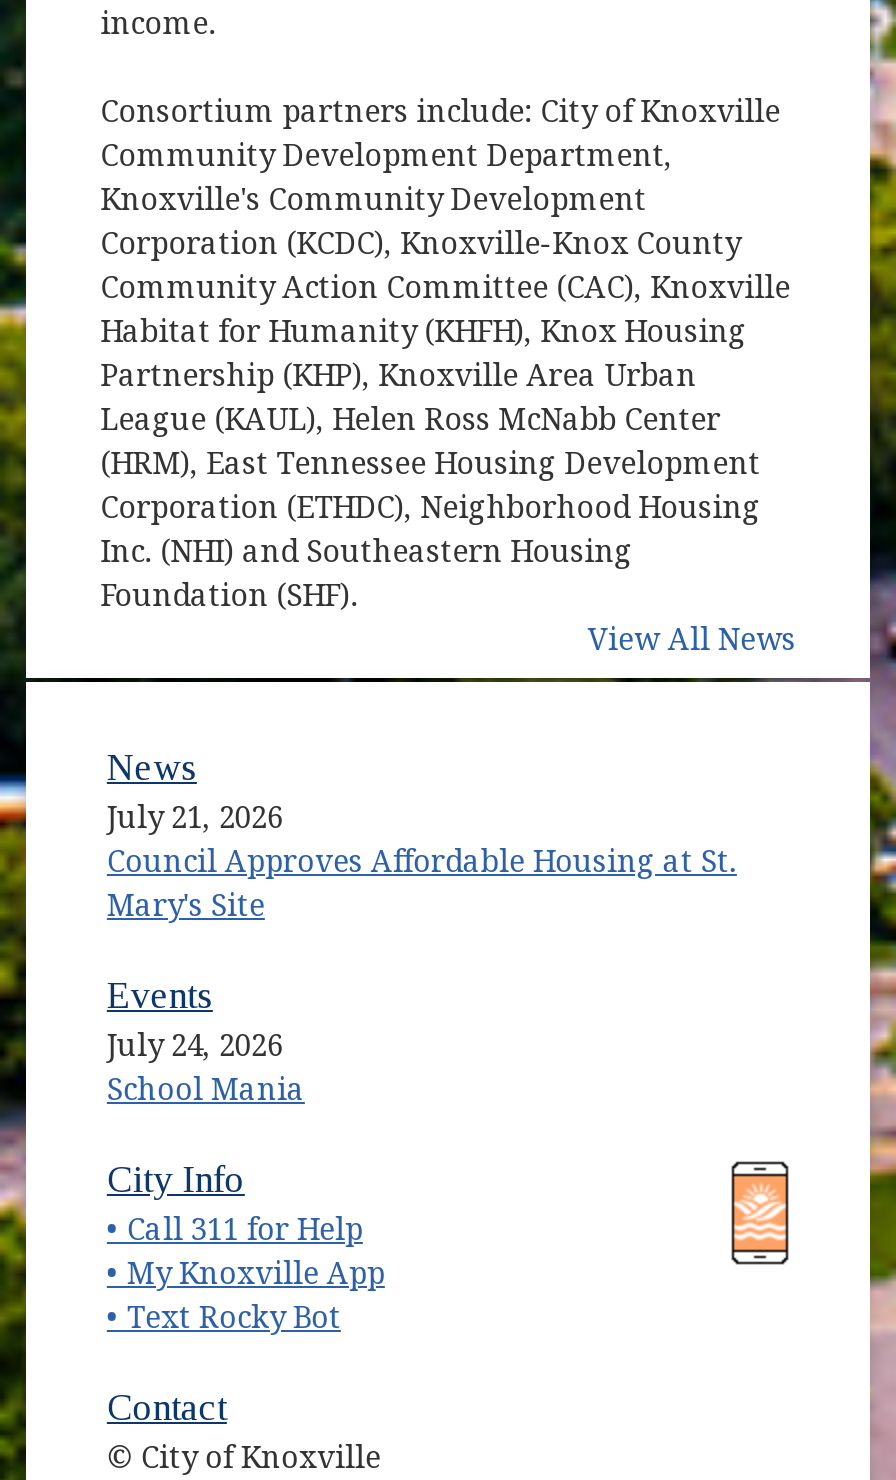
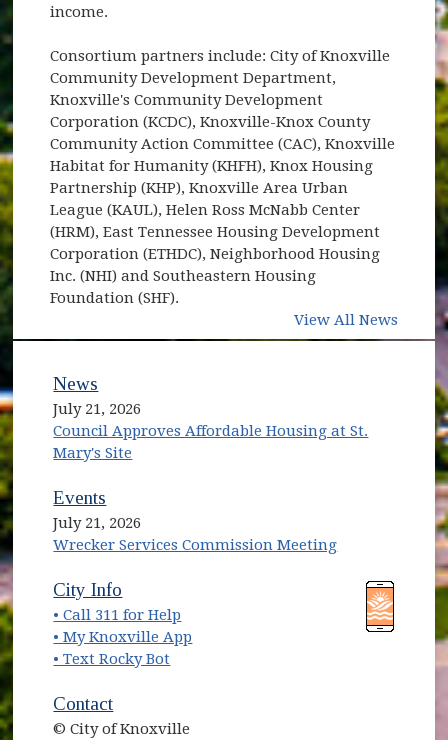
- July 24, 2026
- School Mania
+ July 21, 2026
+ Wrecker Services Commission Meeting
